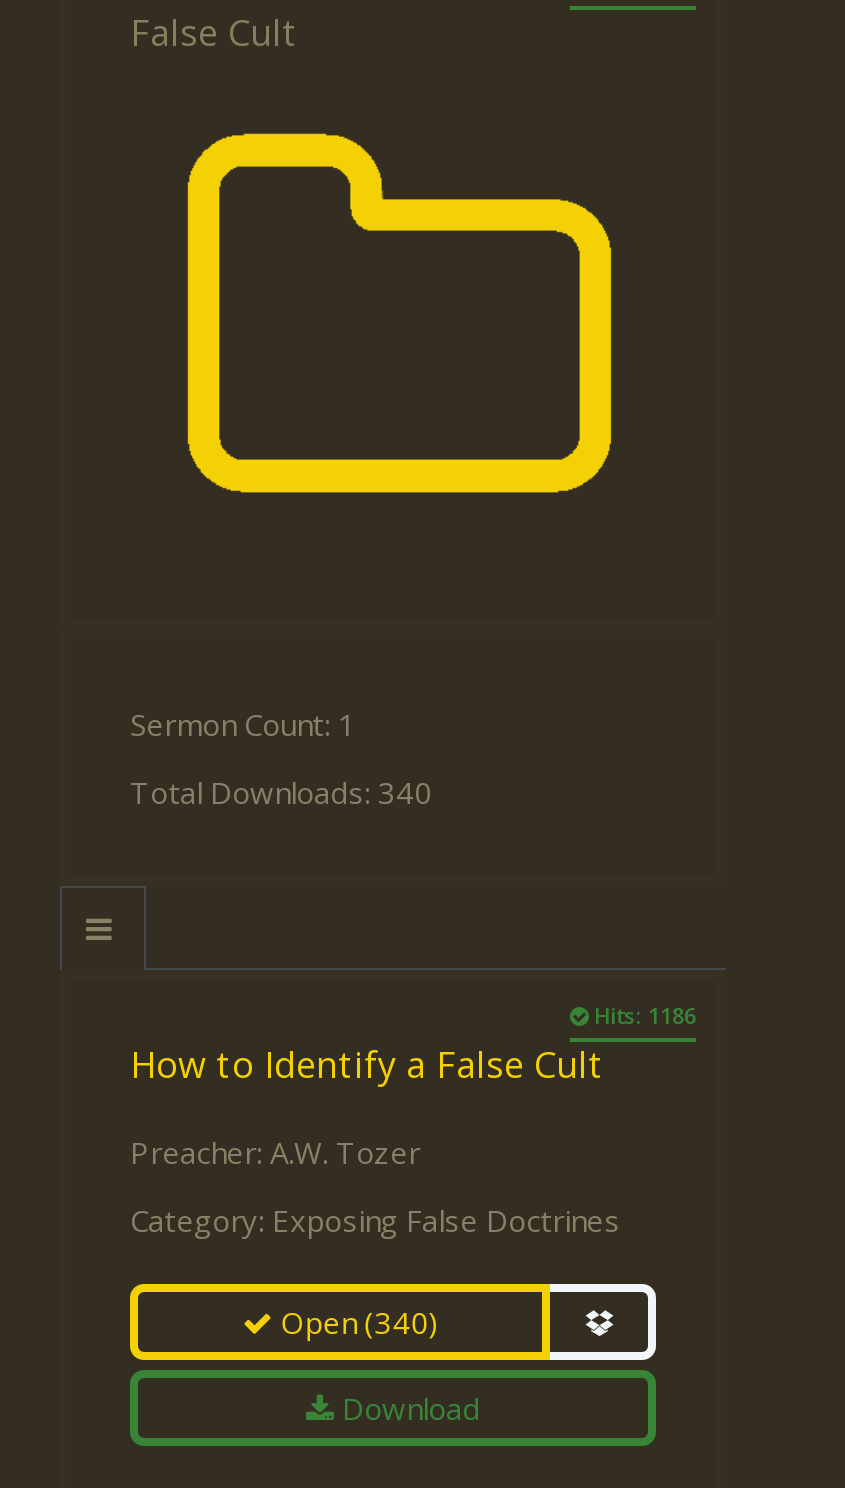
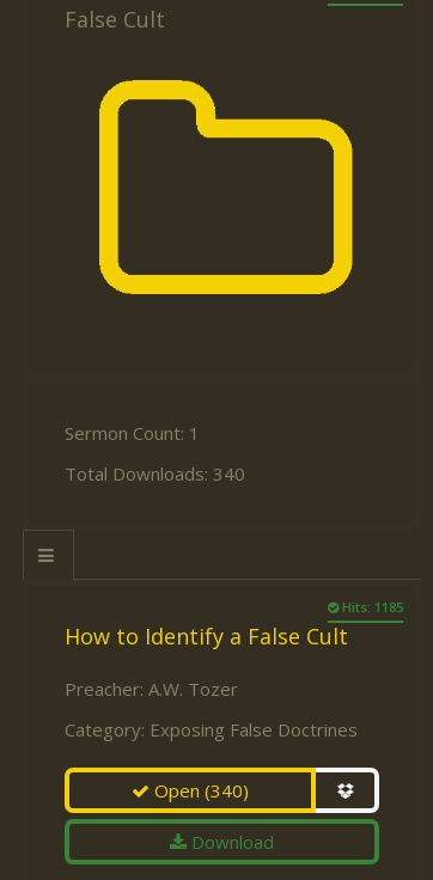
- Hits: 1186
+ Hits: 1185
